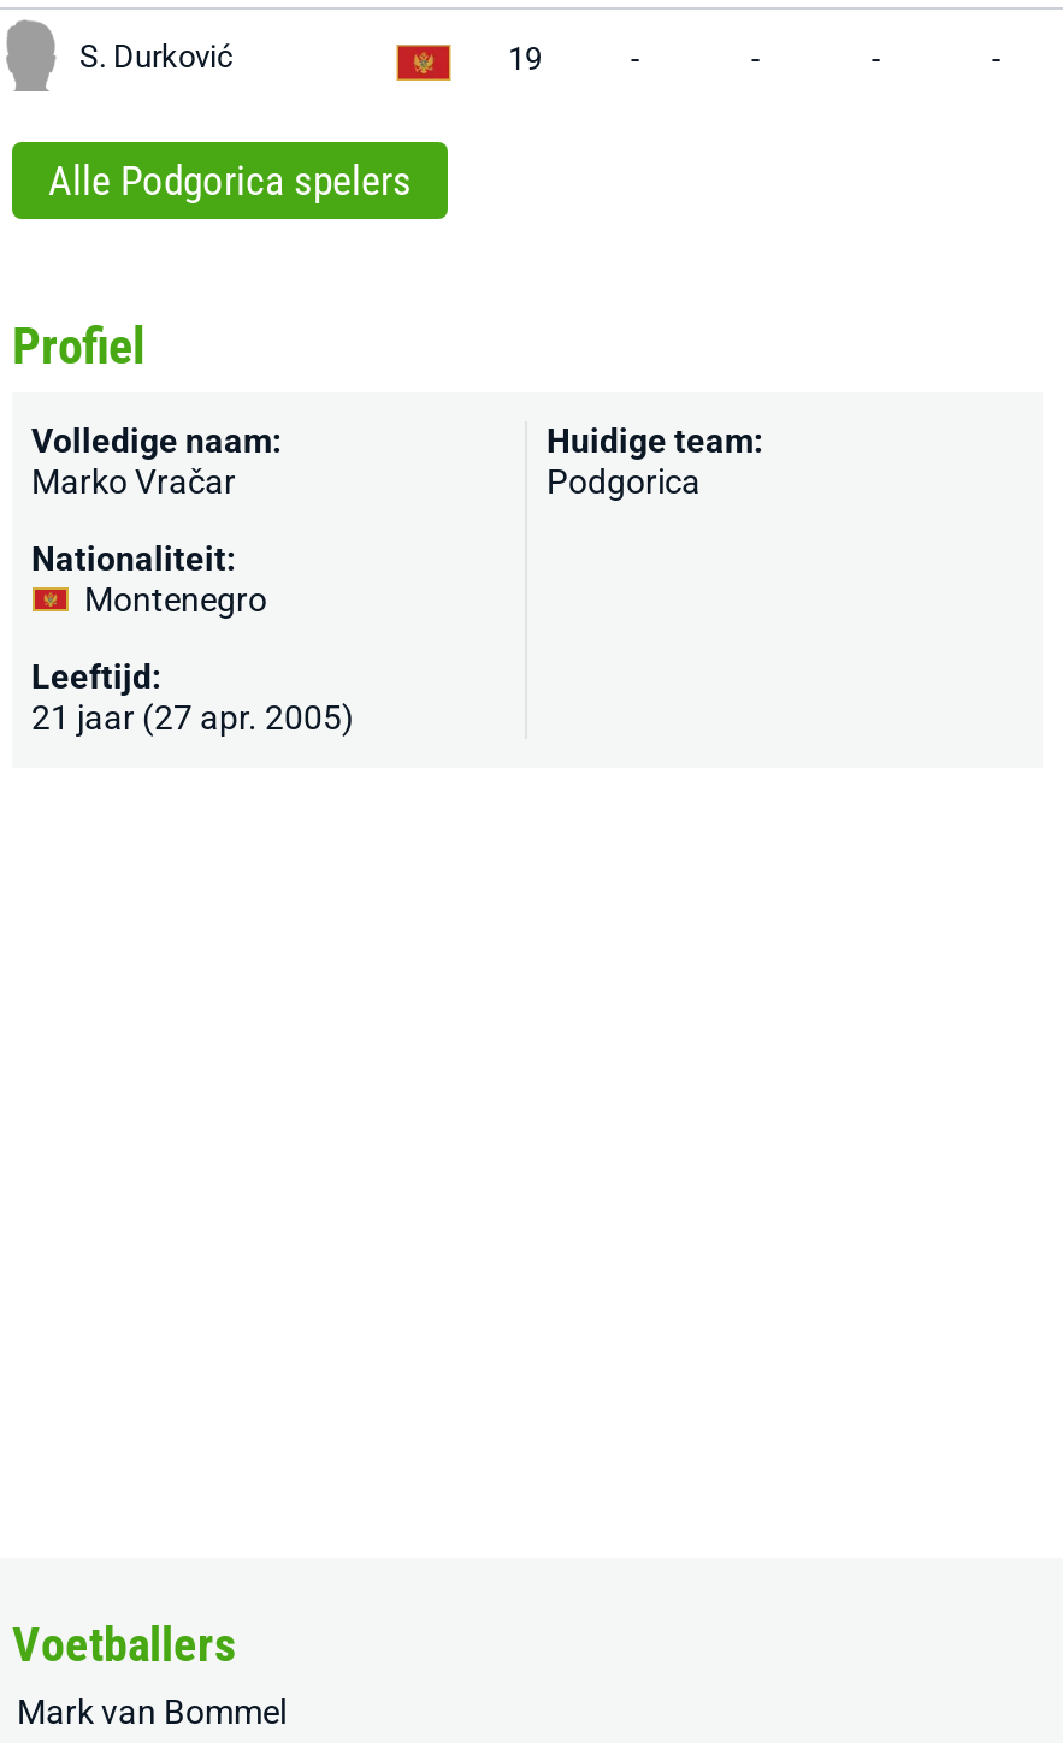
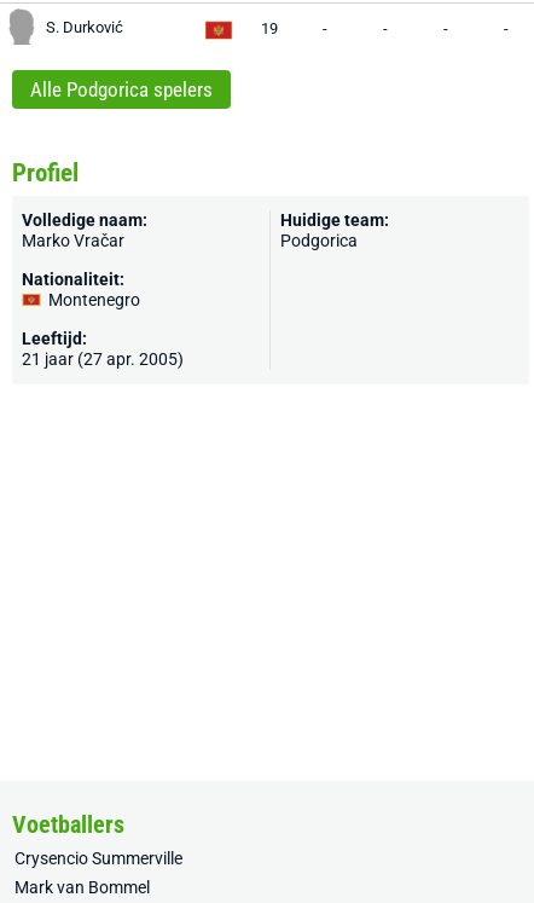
+ Crysencio Summerville
